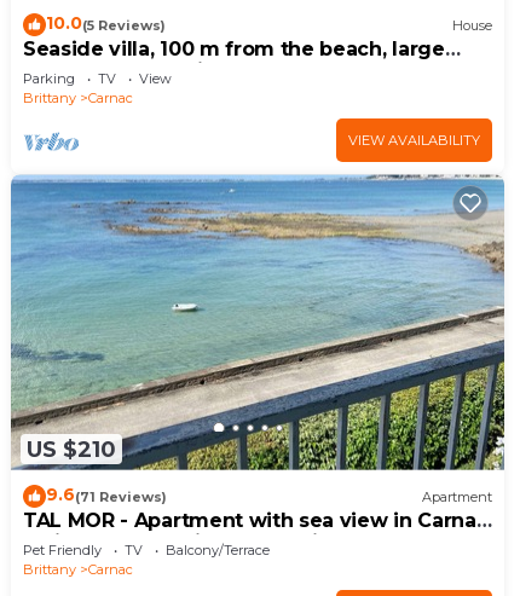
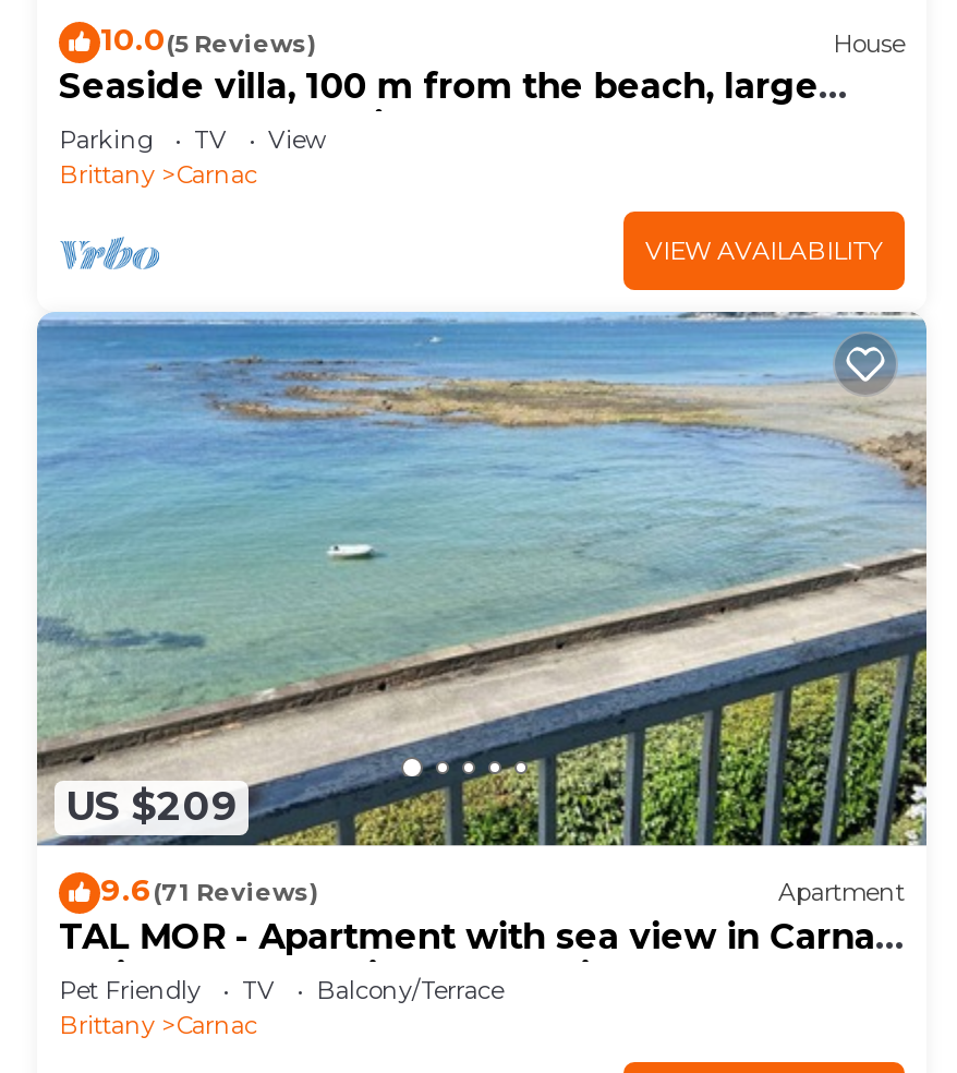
- US $210
+ US $209
